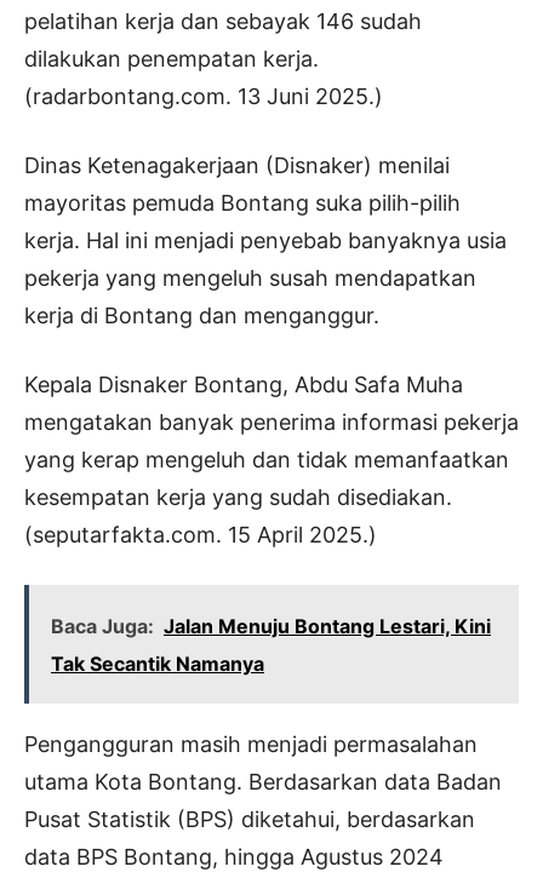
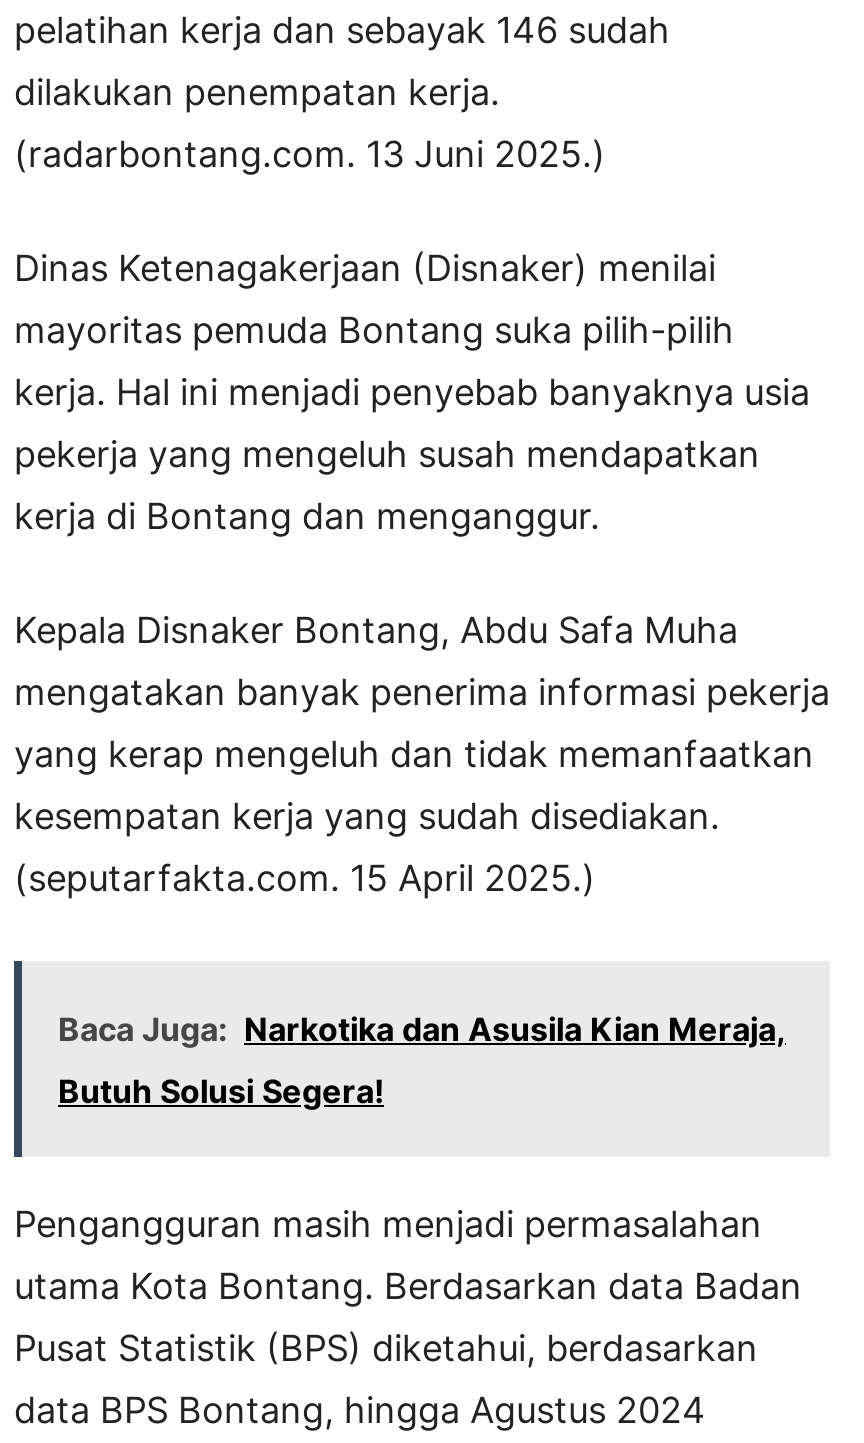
- Baca Juga: Jalan Menuju Bontang Lestari, Kini
+ Baca Juga: Narkotika dan Asusila Kian Meraja,

- Tak Secantik Namanya
+ Butuh Solusi Segera!
